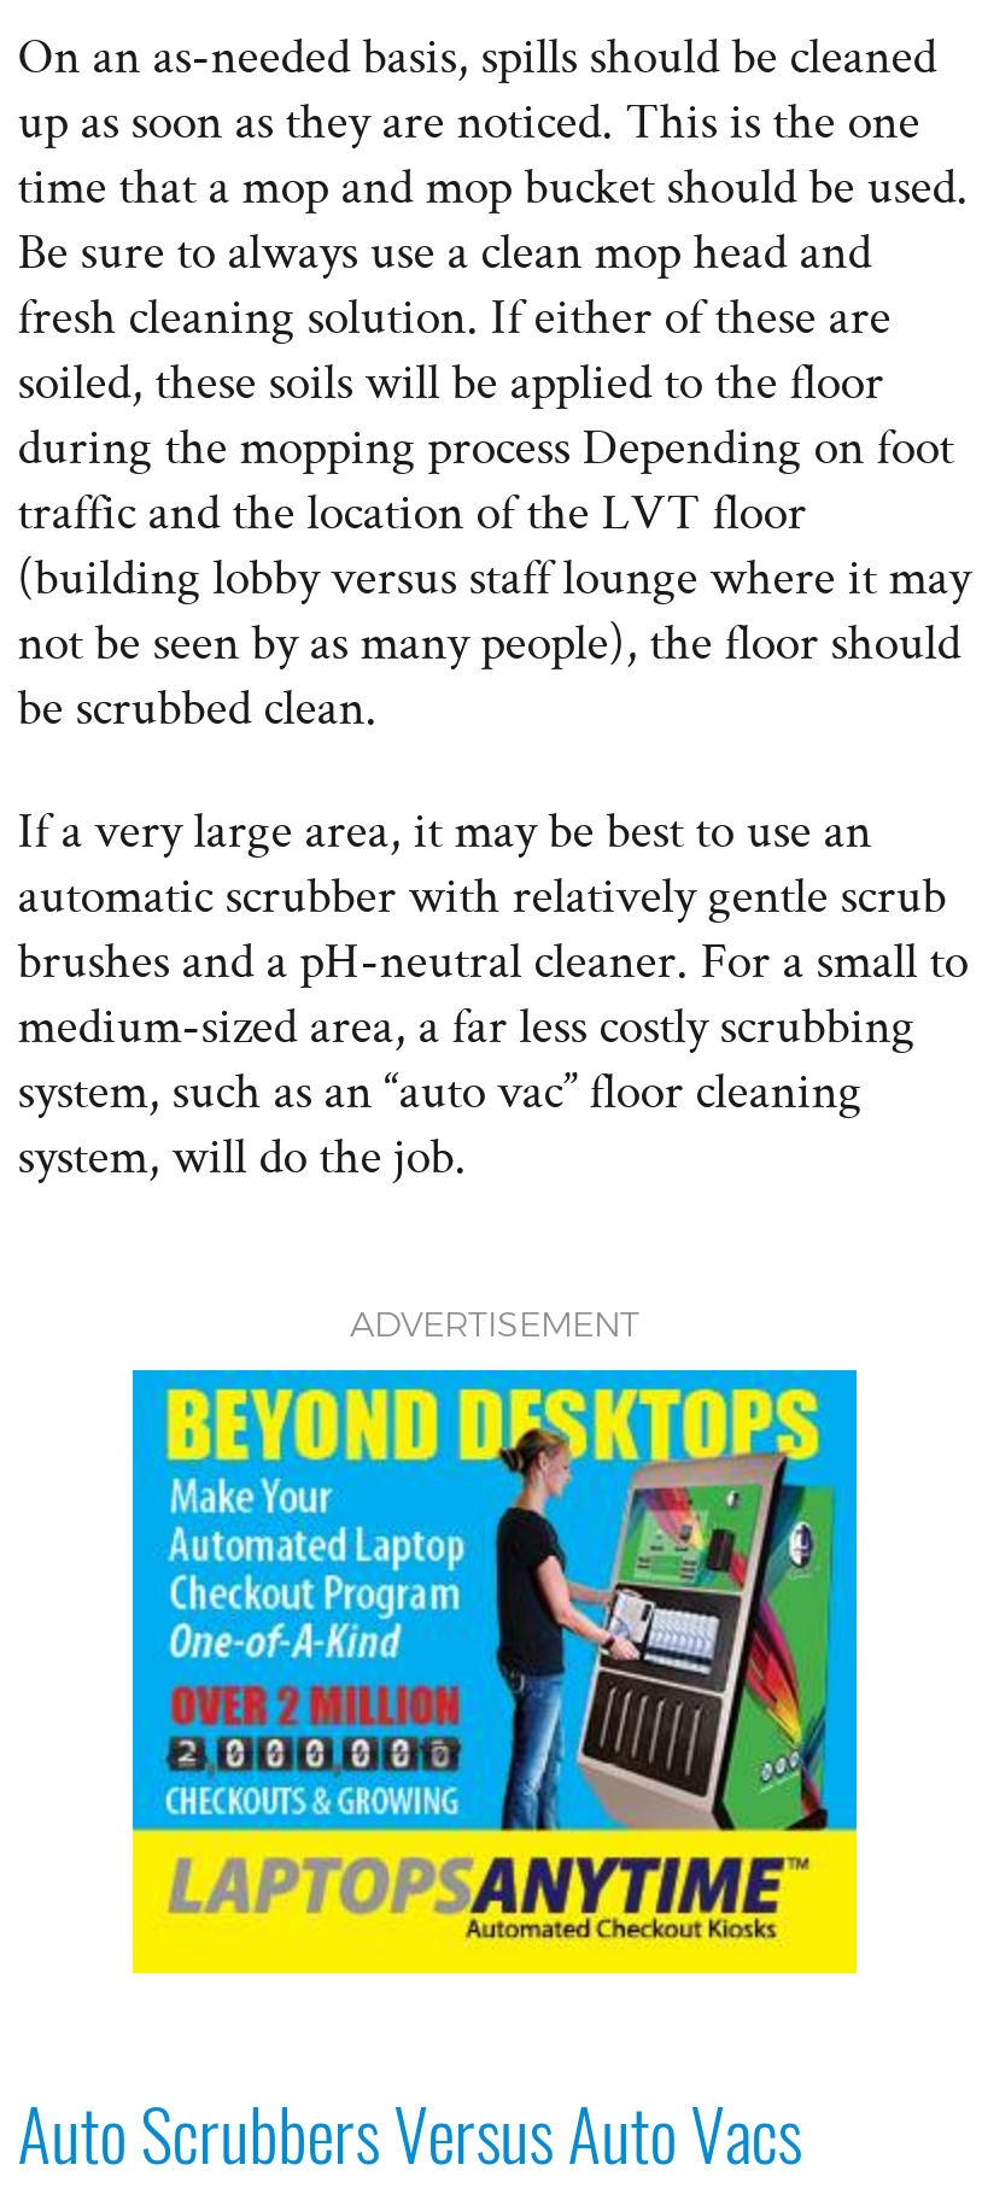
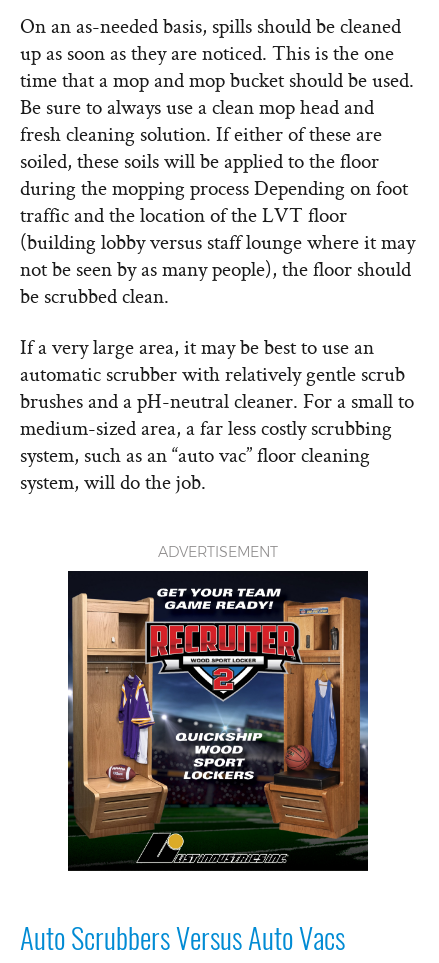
- [image]
+ [image]
